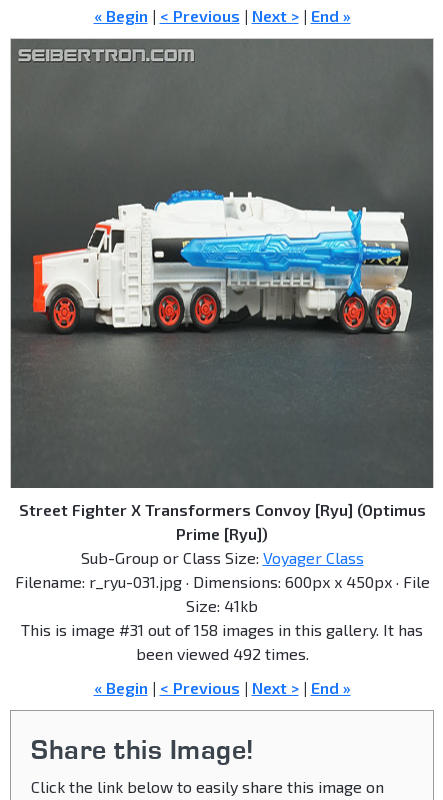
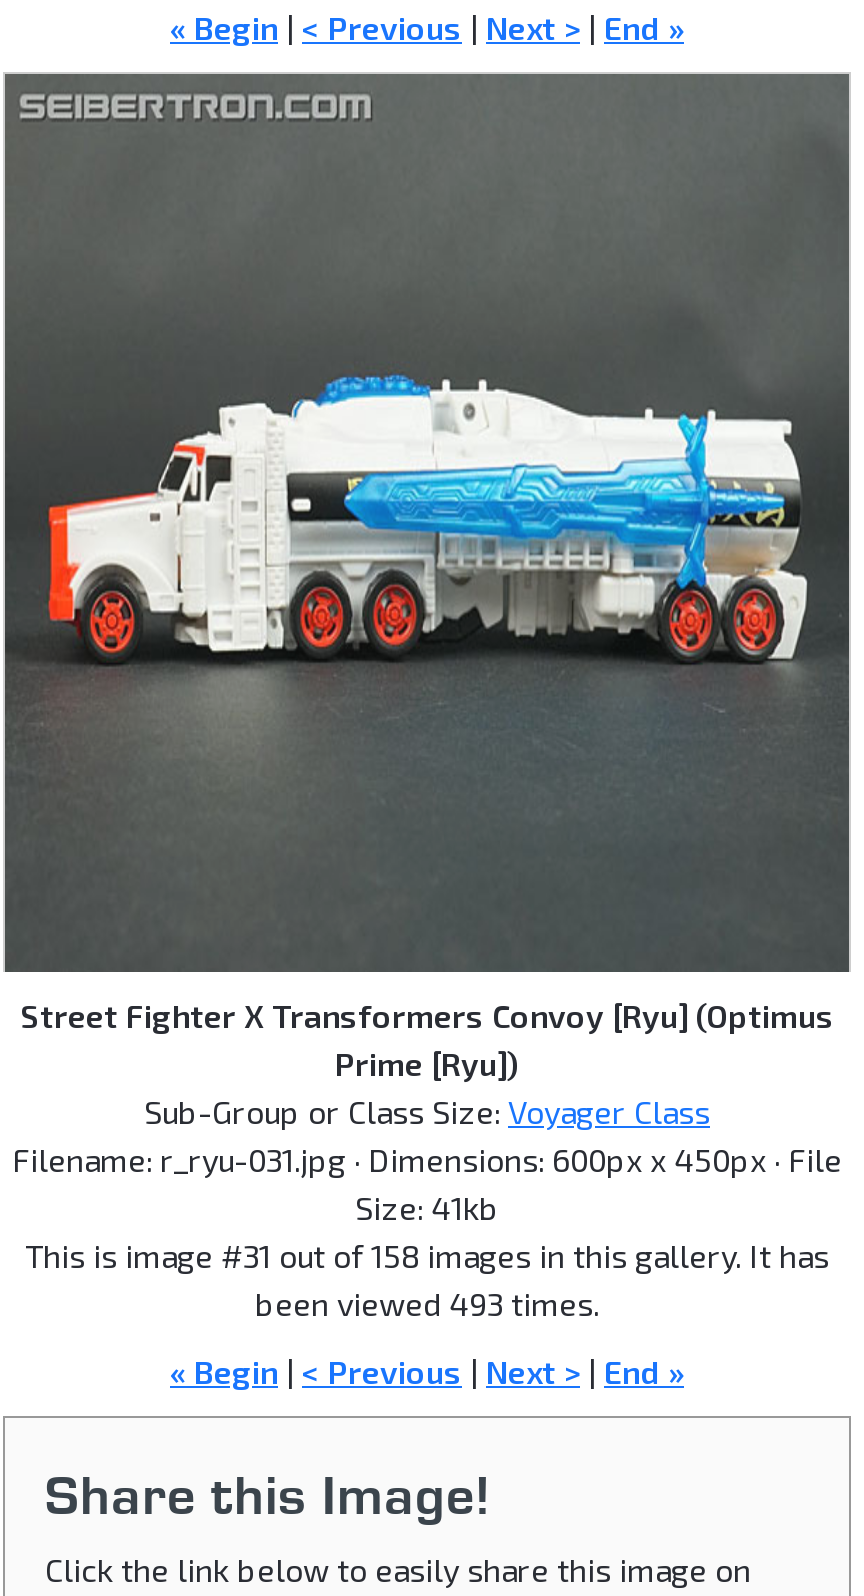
- been viewed 492 times.
+ been viewed 493 times.
